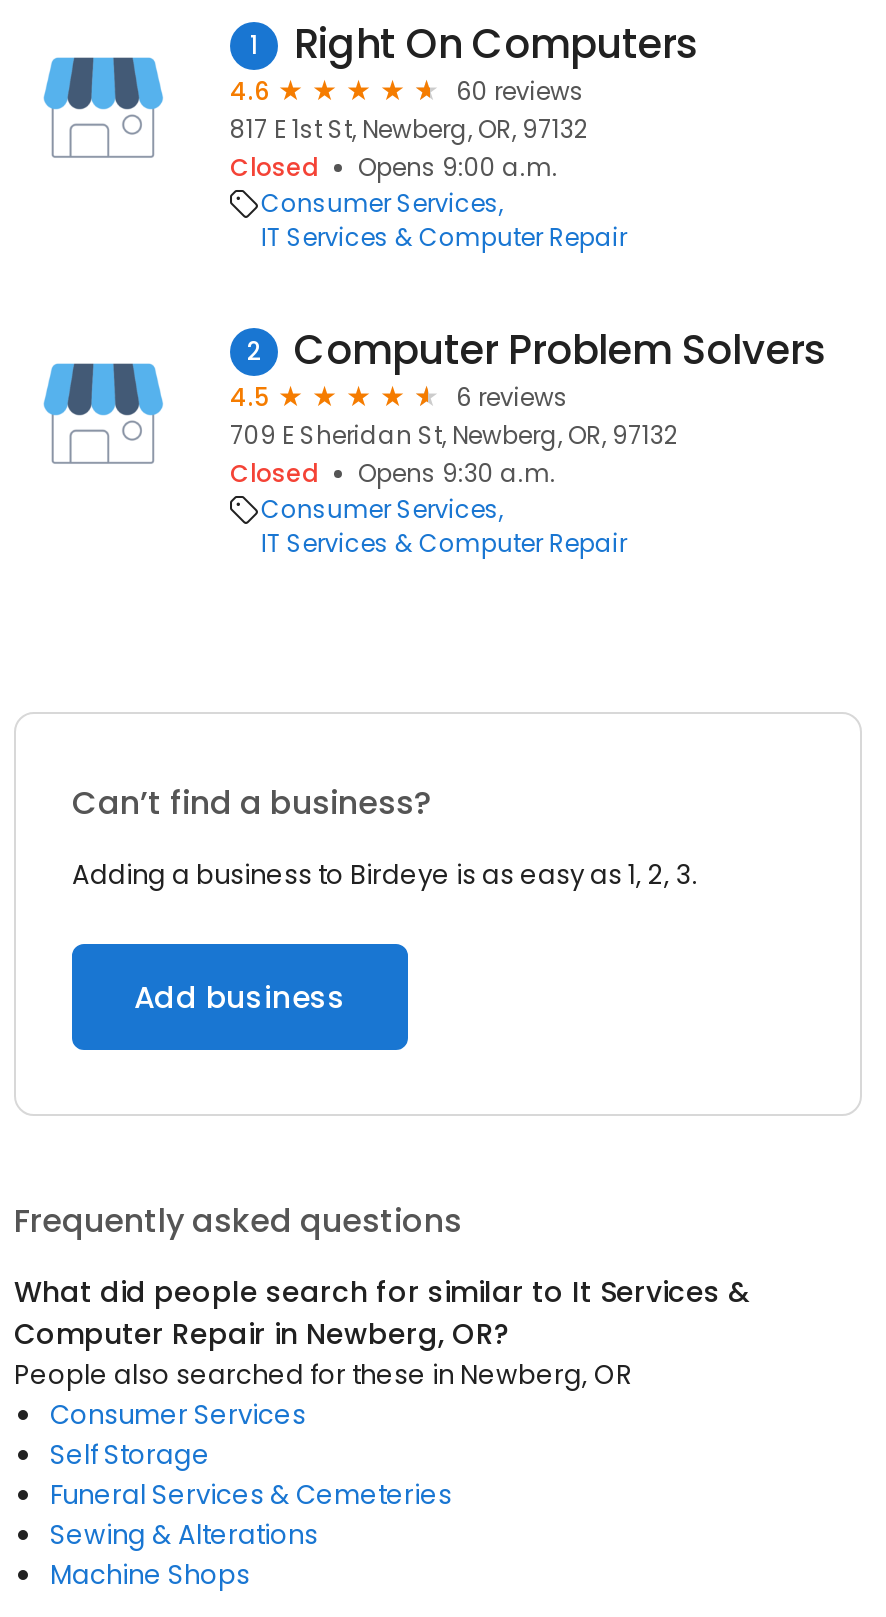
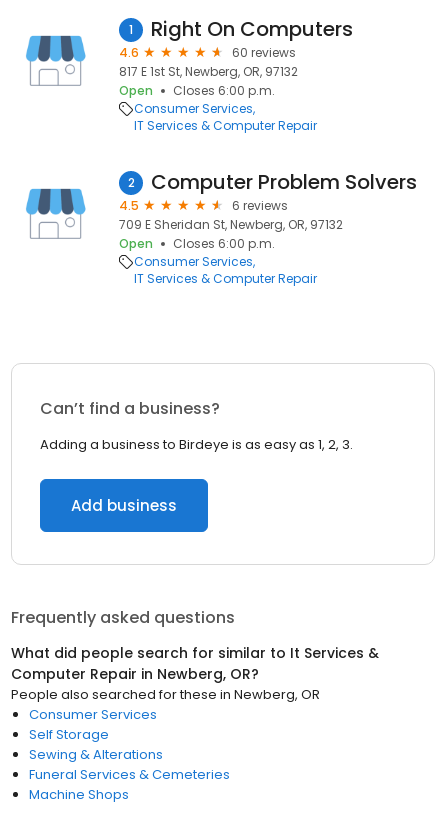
- Closed
- Opens 9:00 a.m.
+ Open
+ Closes 6:00 p.m.

- Closed
- Opens 9:30 a.m.
+ Open
+ Closes 6:00 p.m.

moved down: Funeral Services & Cemeteries

moved up: Sewing & Alterations
